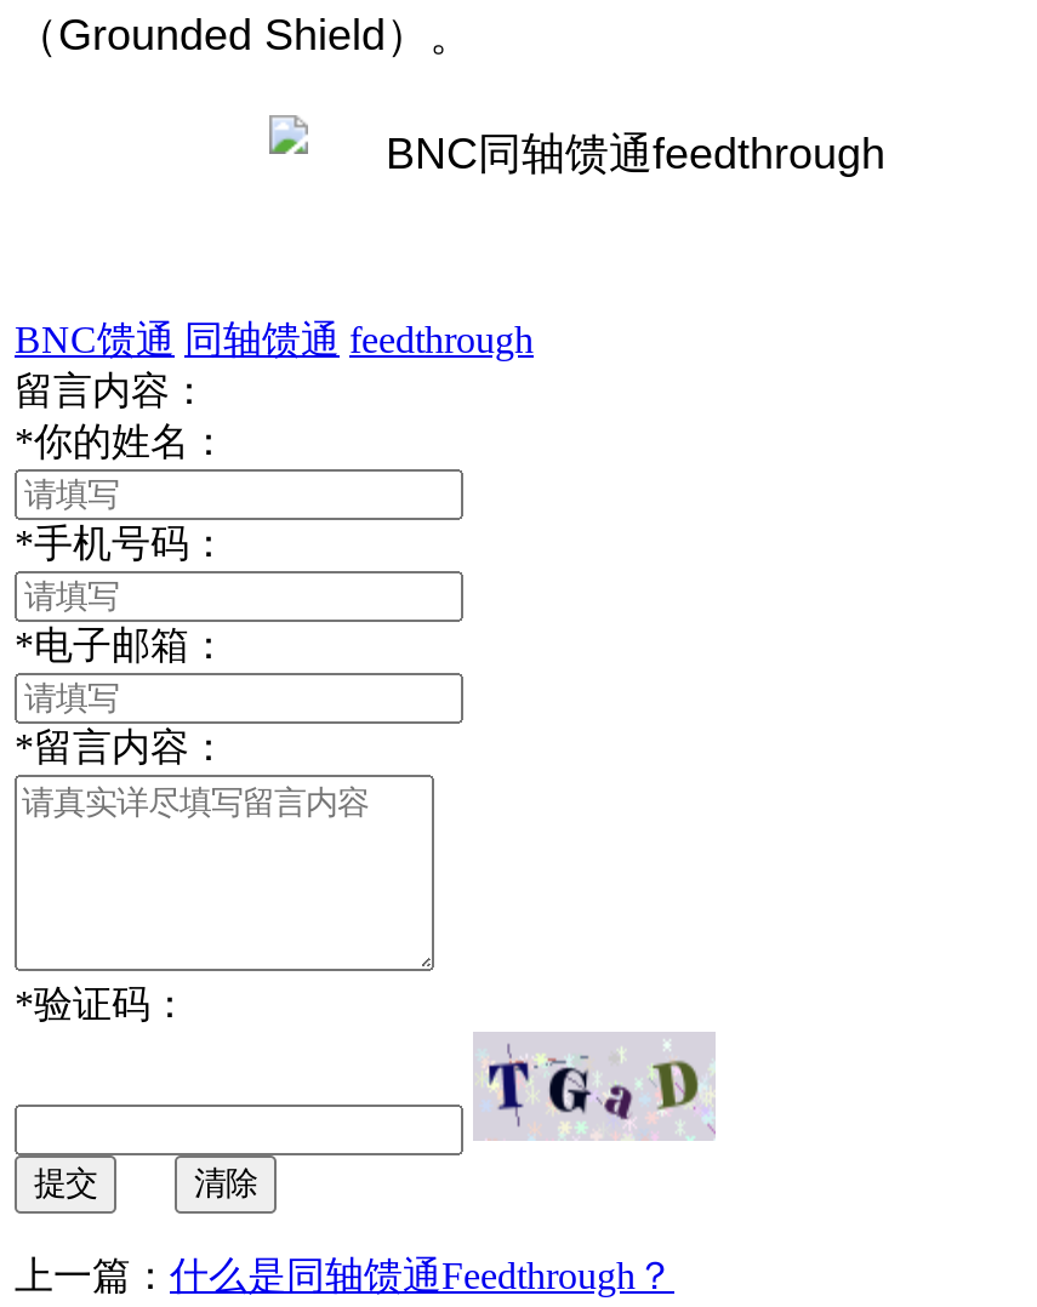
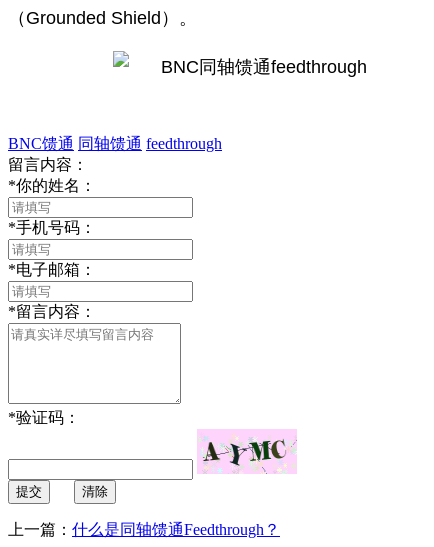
- [image]
+ [image]
